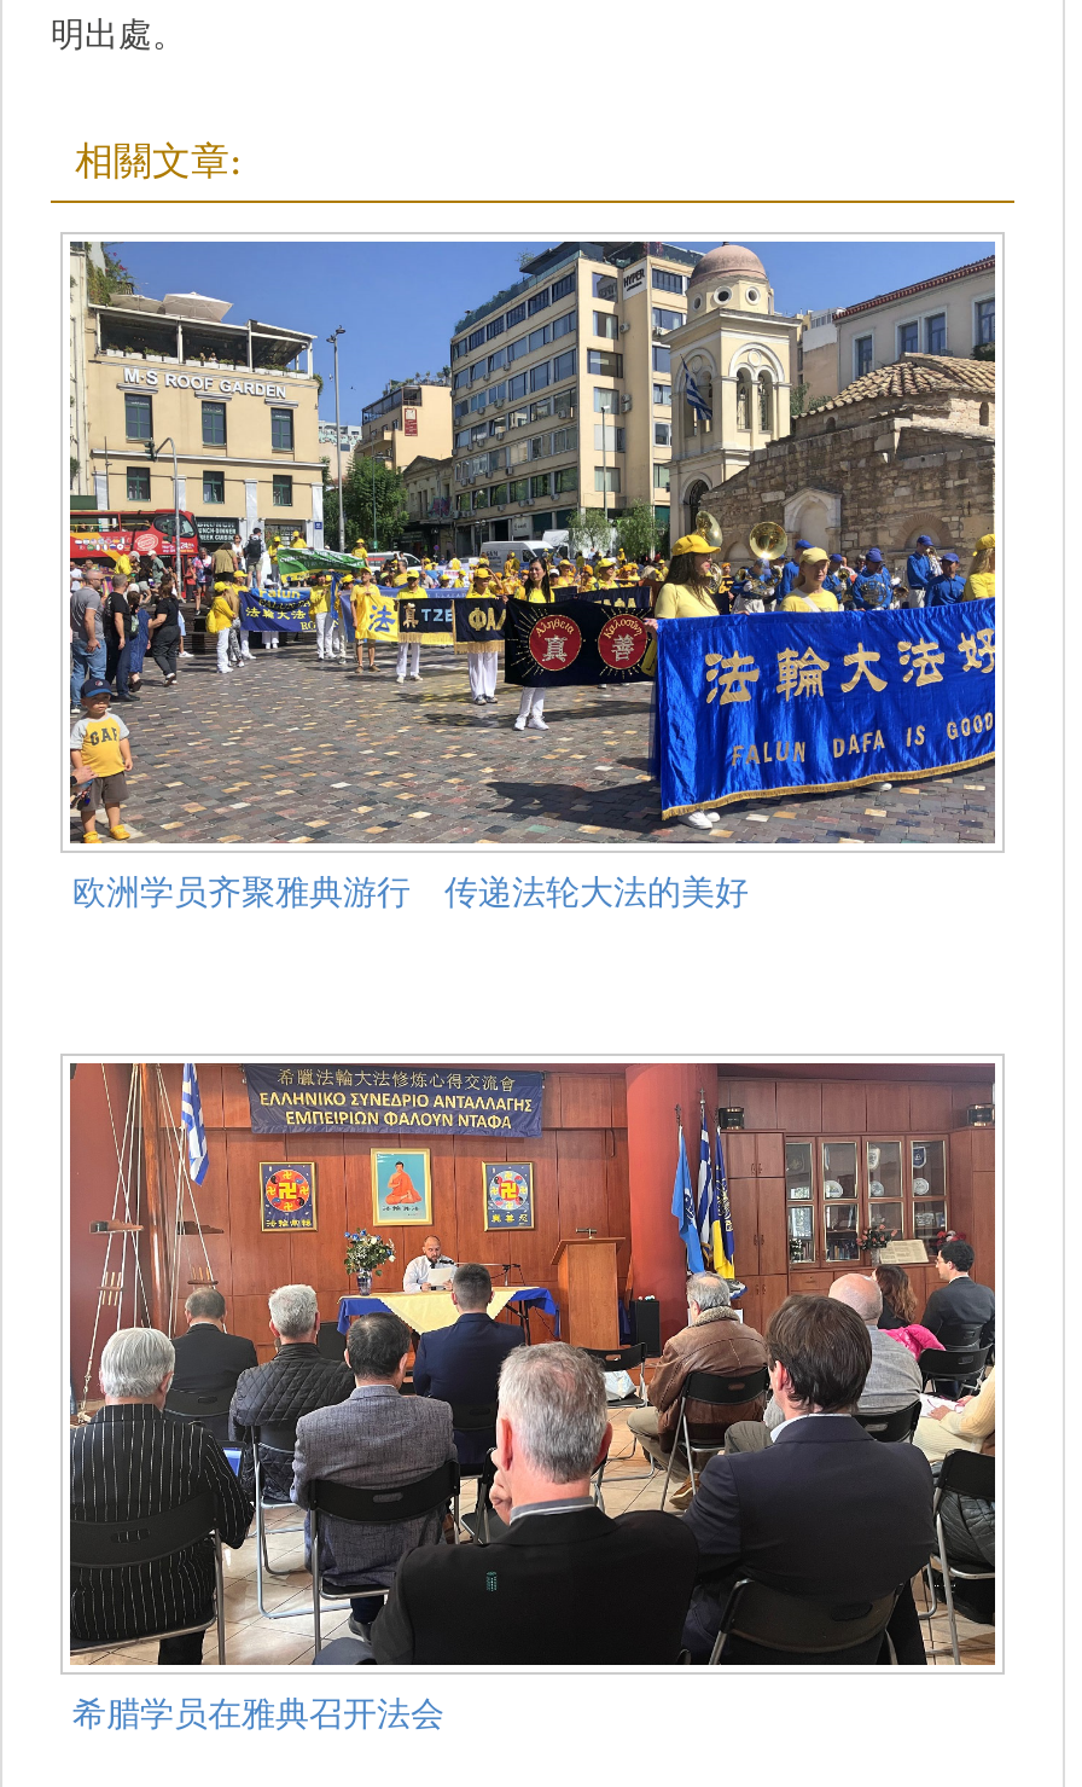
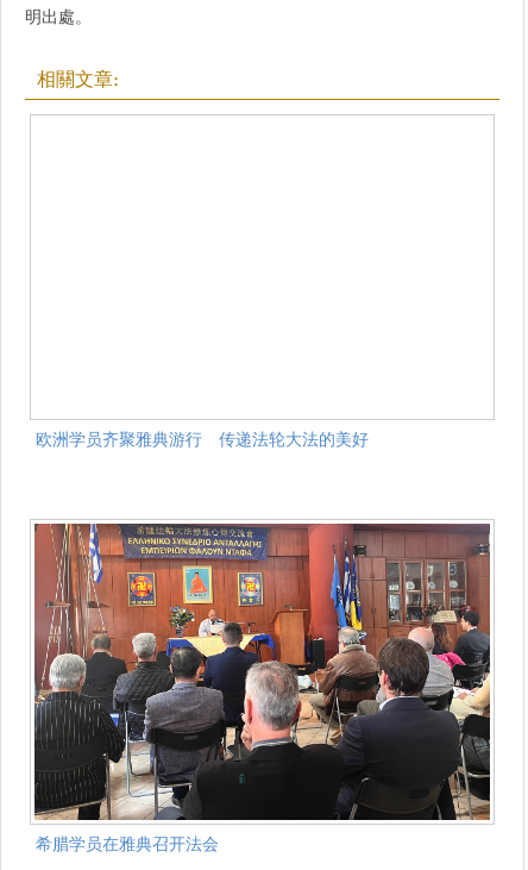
- [image]
